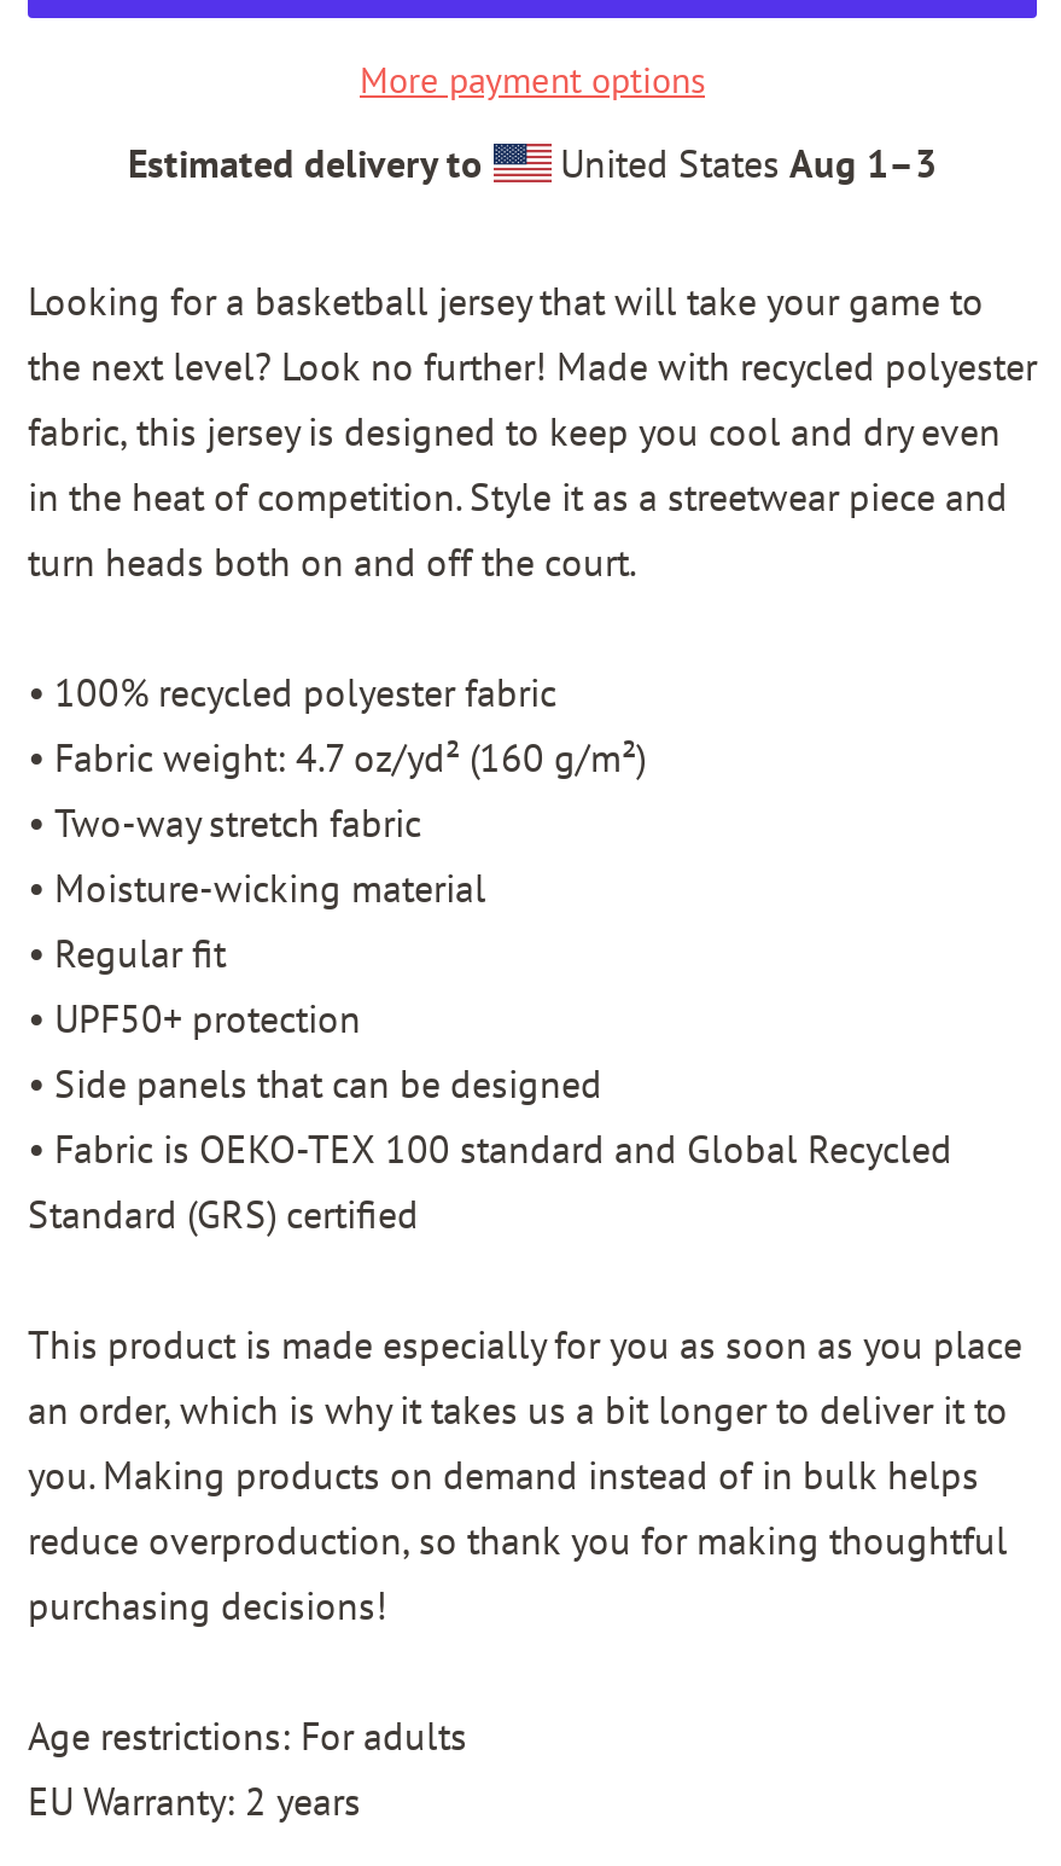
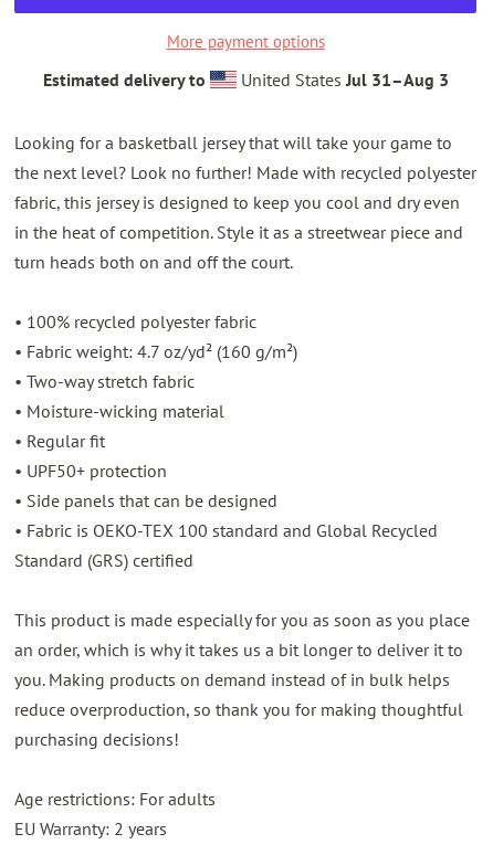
- United States Aug 1–3
+ United States Jul 31–Aug 3
